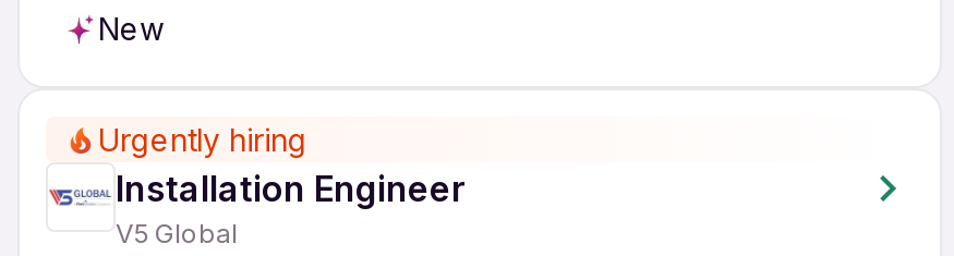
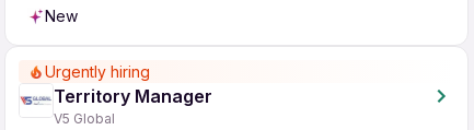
- Installation Engineer
+ Territory Manager
